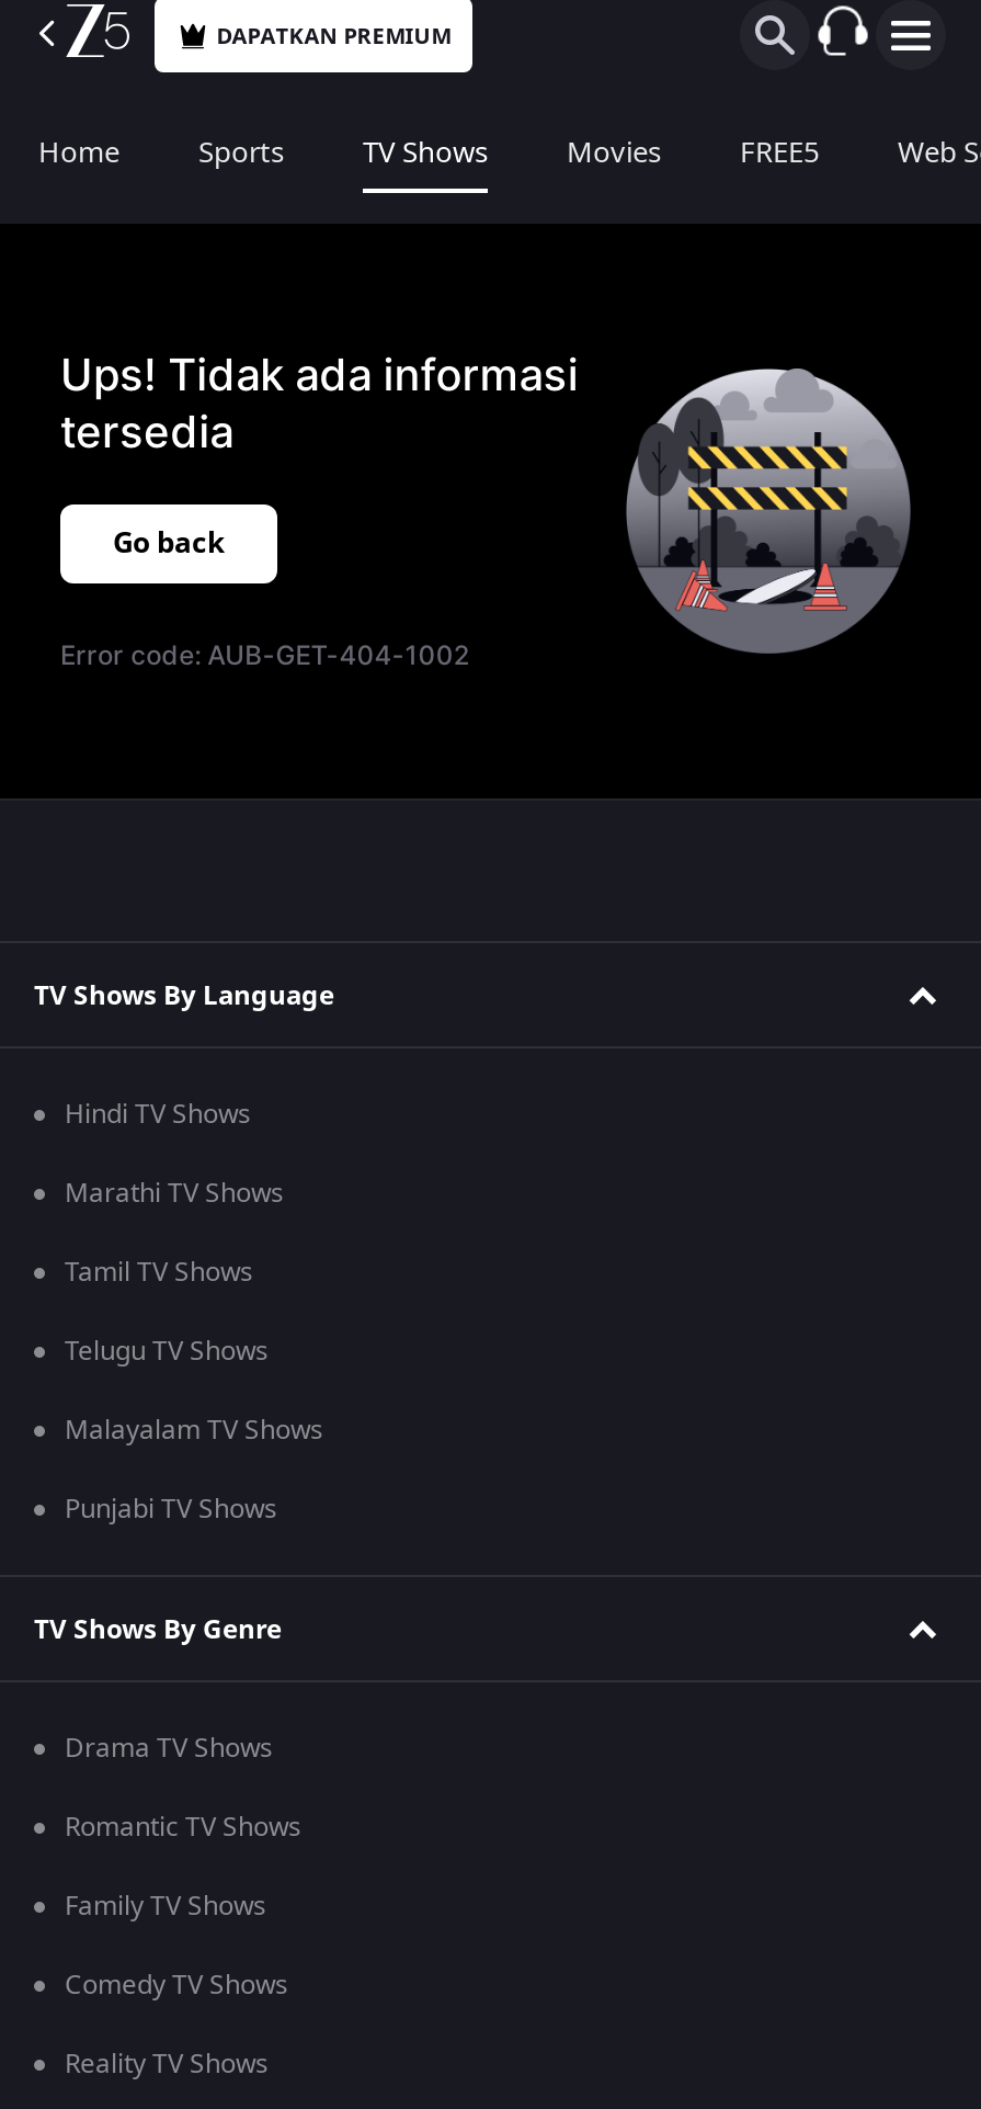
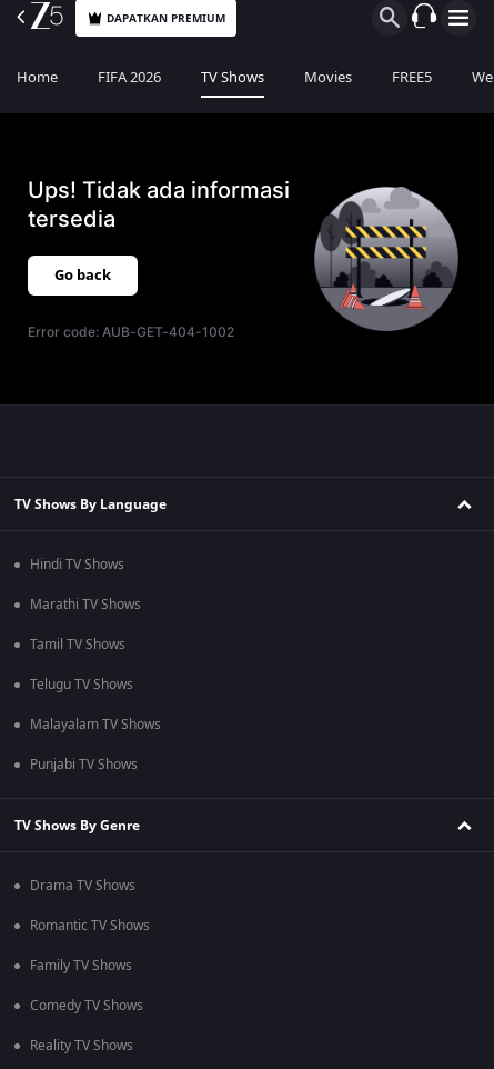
- Sports
+ FIFA 2026
